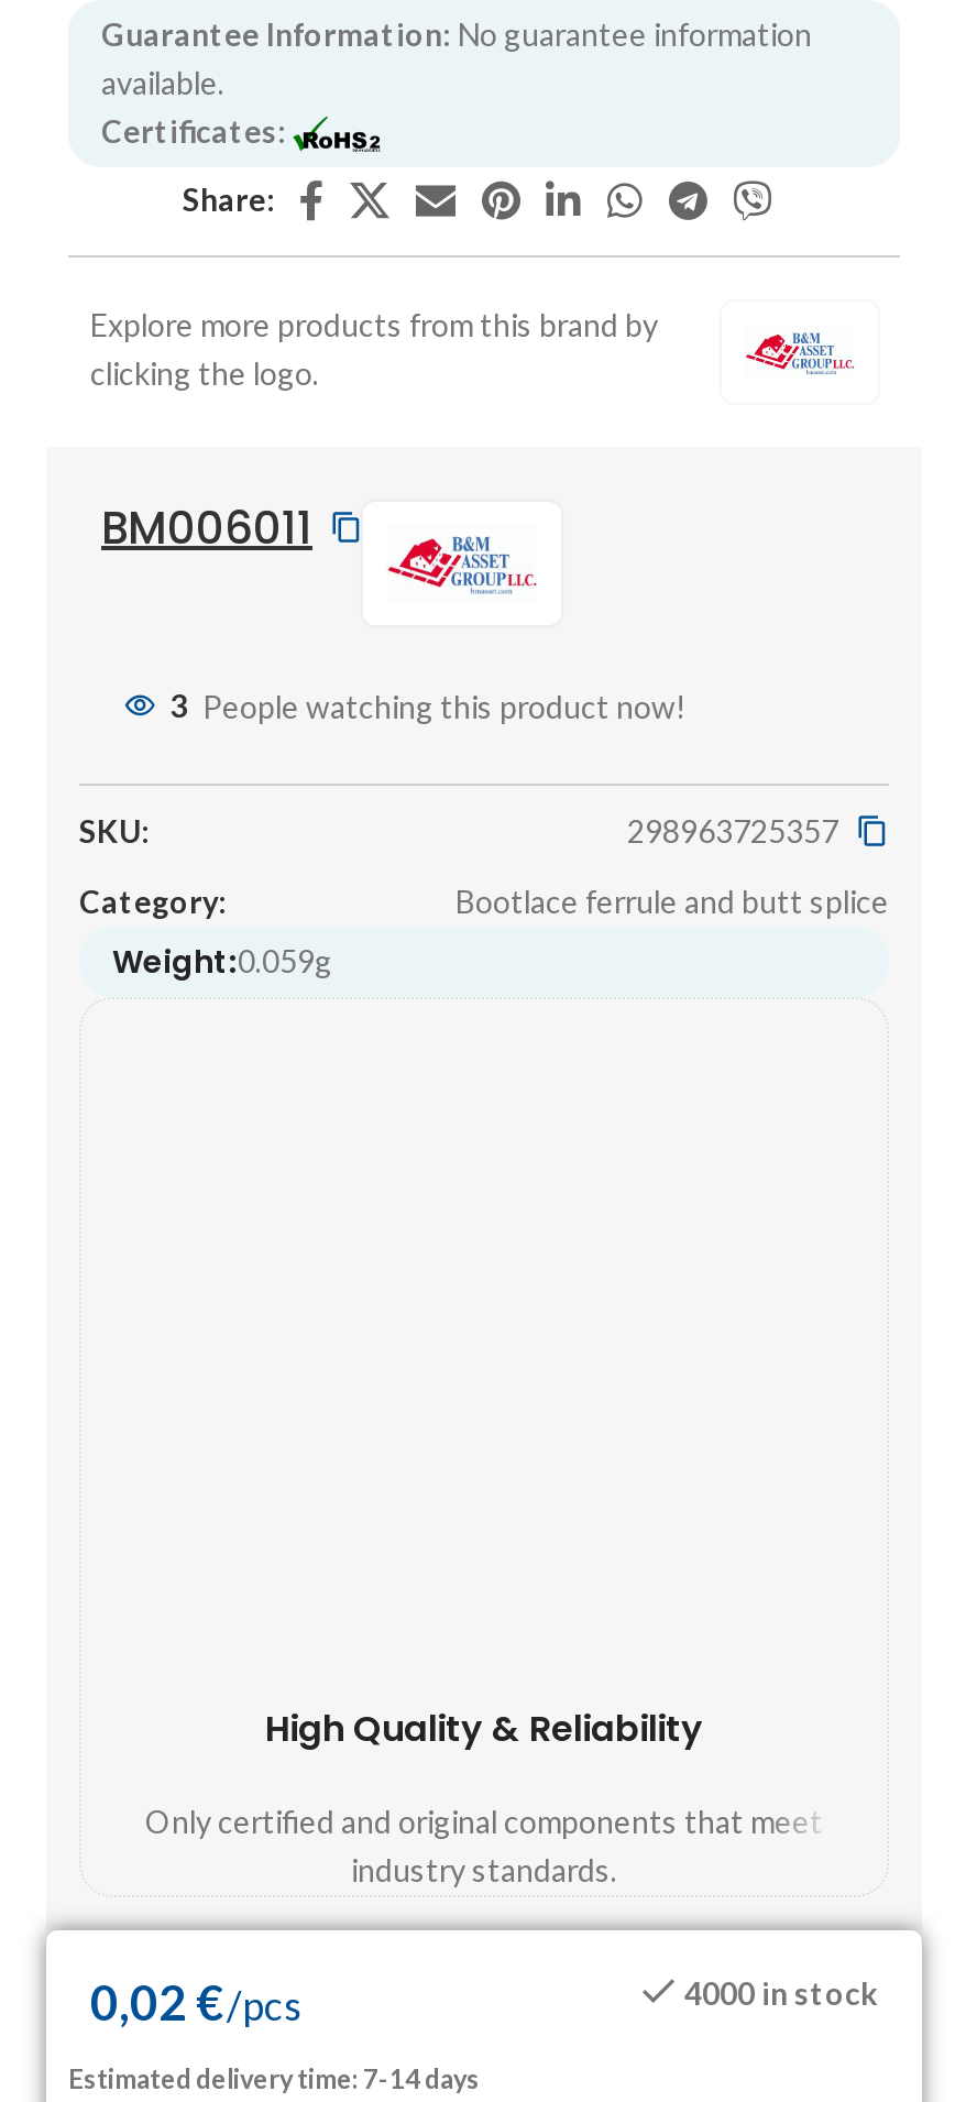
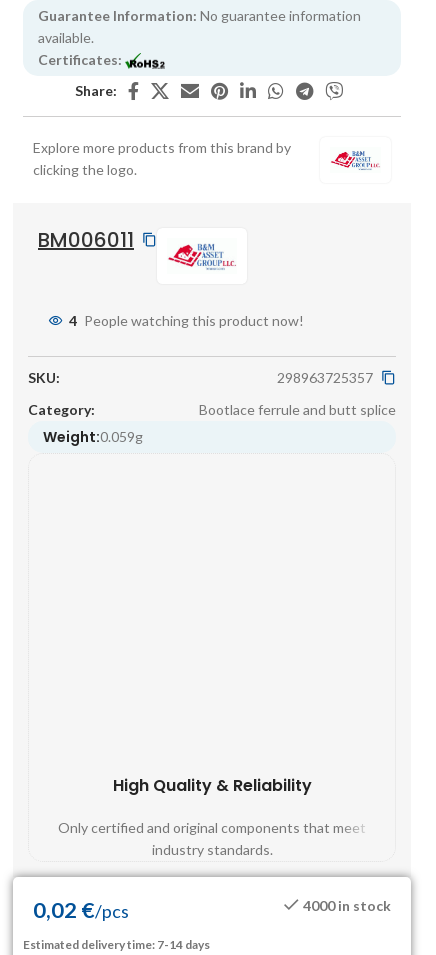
- 3 People watching this product now!
+ 4 People watching this product now!
